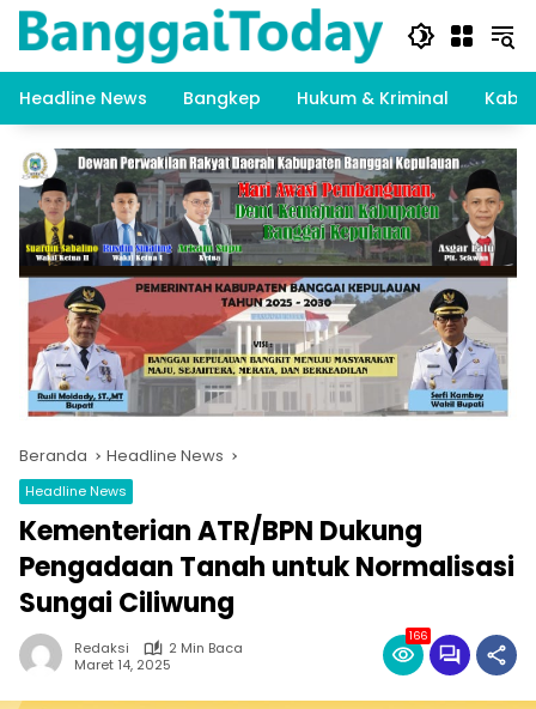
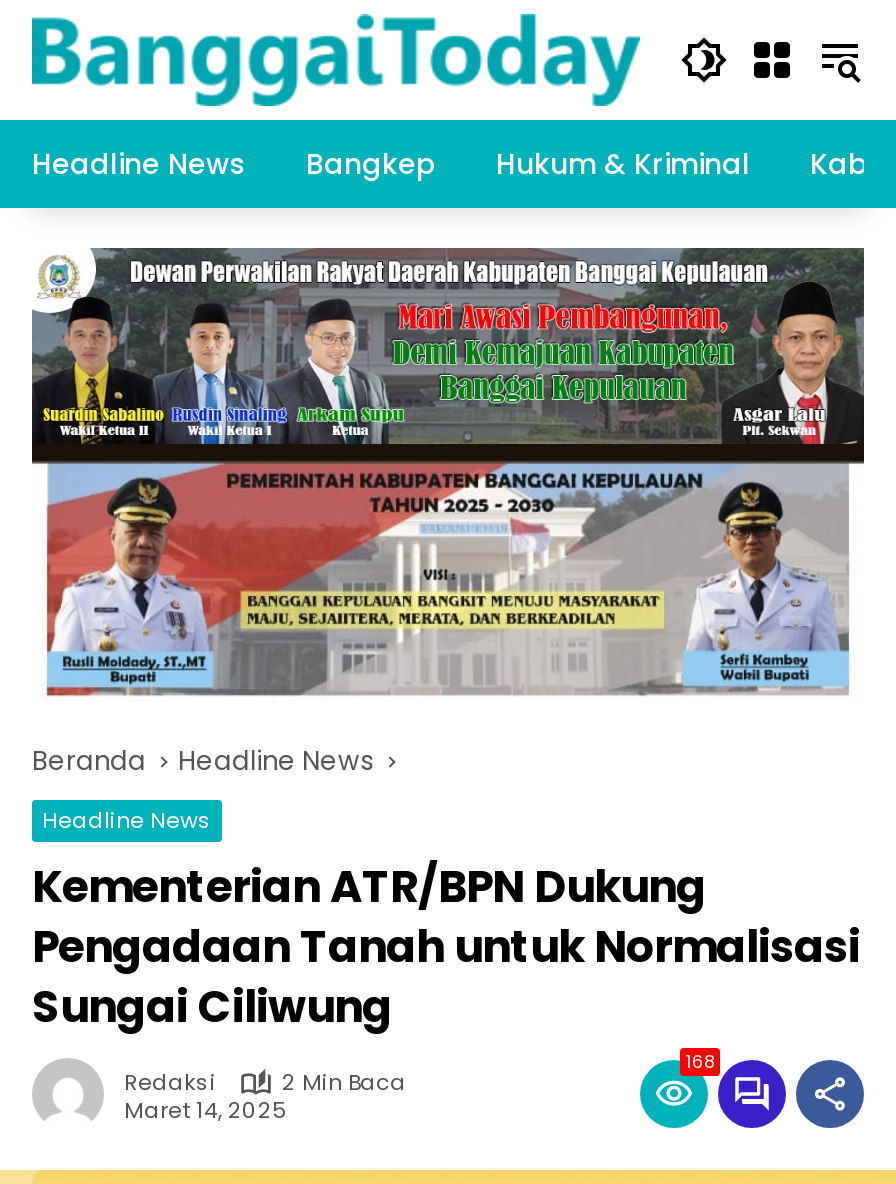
- 166
+ 168
